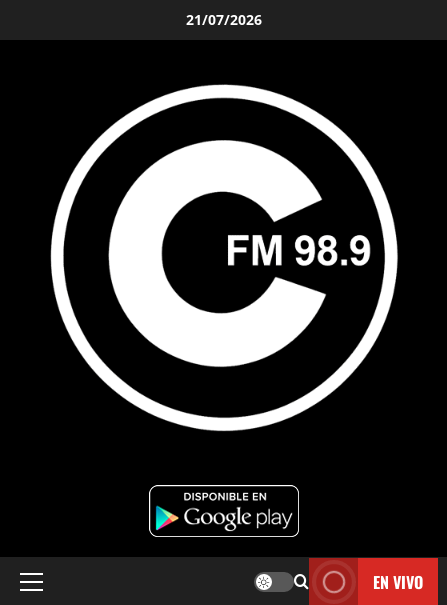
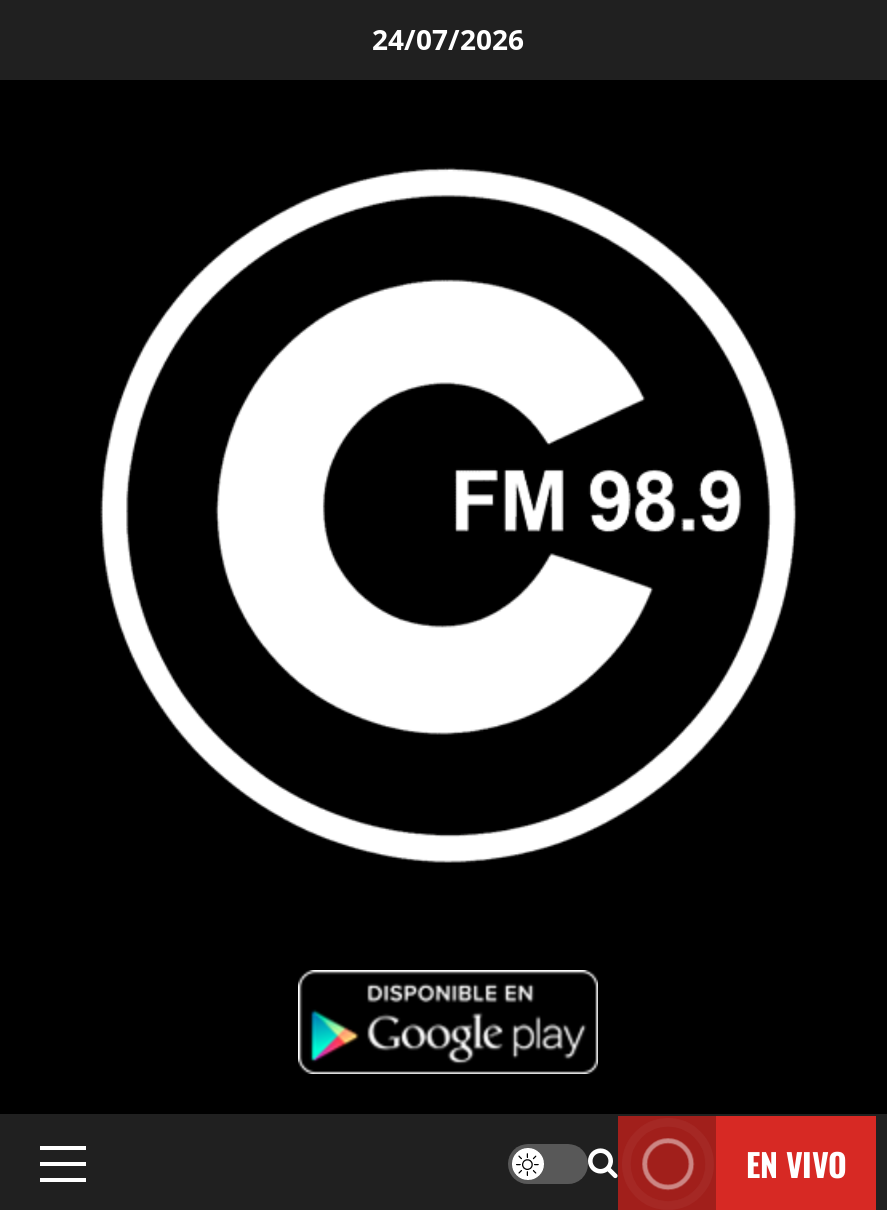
- 21/07/2026
+ 24/07/2026
